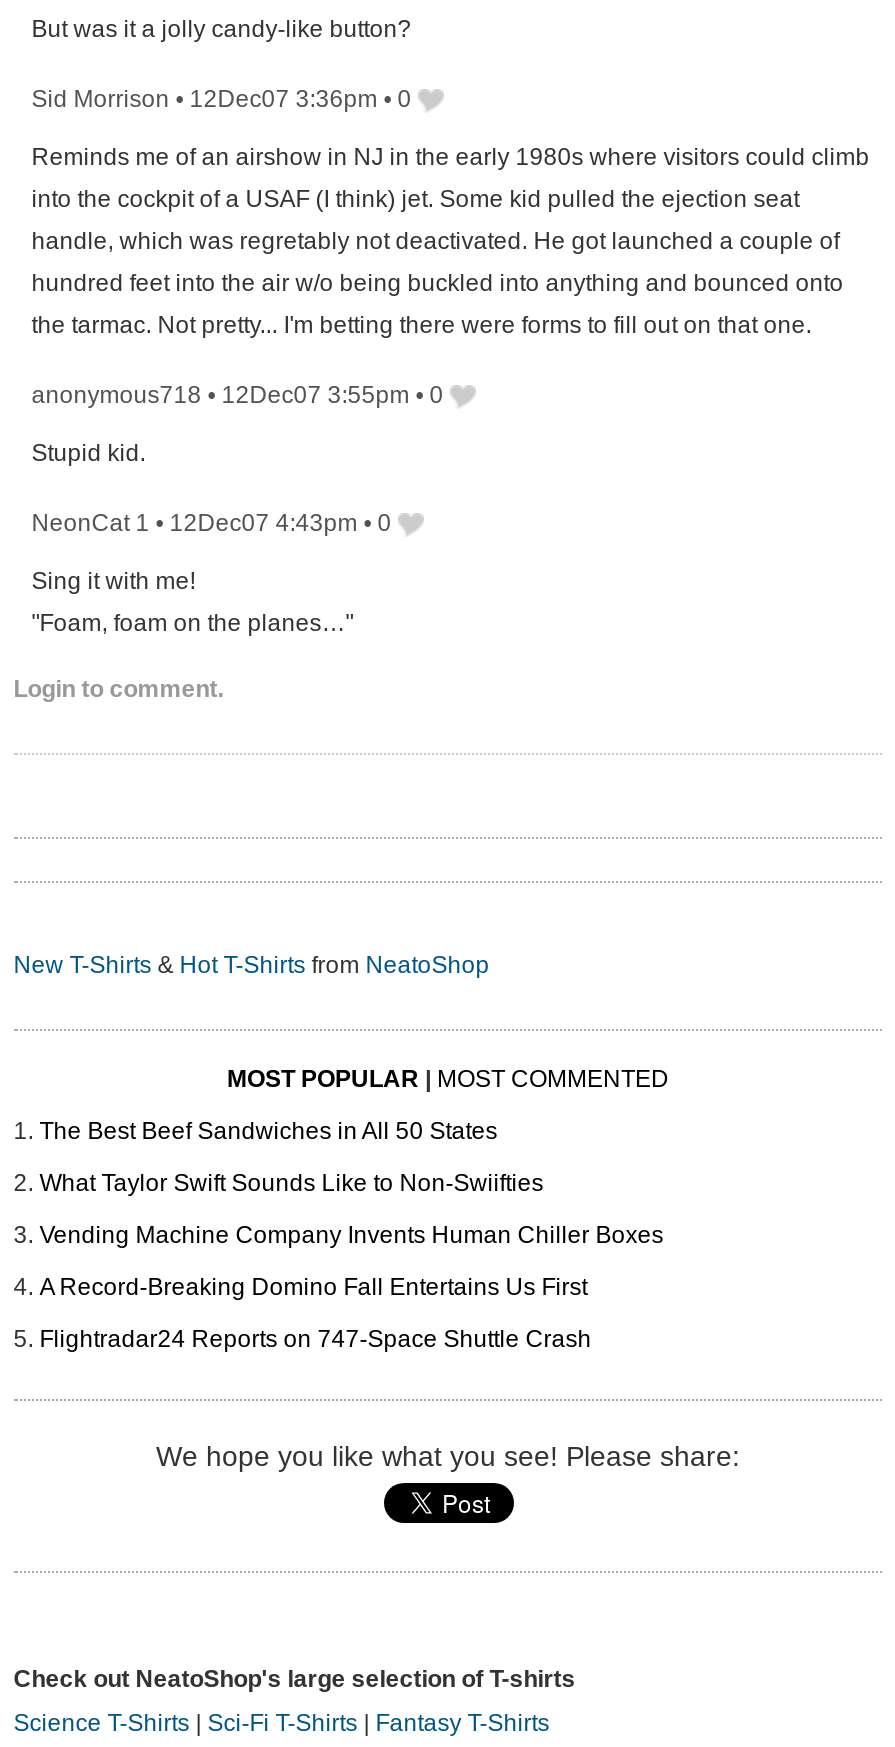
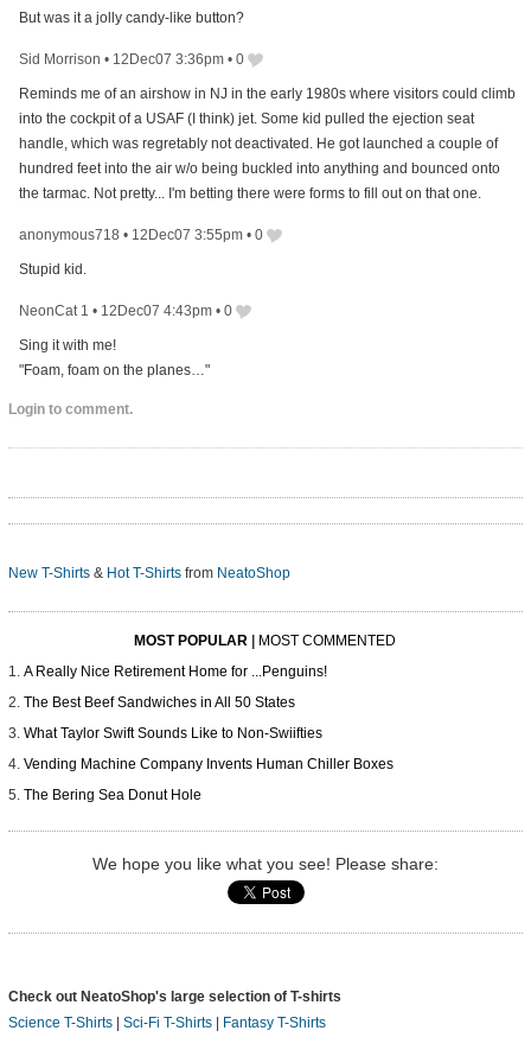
+ A Really Nice Retirement Home for ...Penguins!

moved down: The Best Beef Sandwiches in All 50 States | What Taylor Swift Sounds Like to Non-Swiifties | Vending Machine Company Invents Human Chiller Boxes

- A Record-Breaking Domino Fall Entertains Us First
- Flightradar24 Reports on 747-Space Shuttle Crash
+ The Bering Sea Donut Hole
